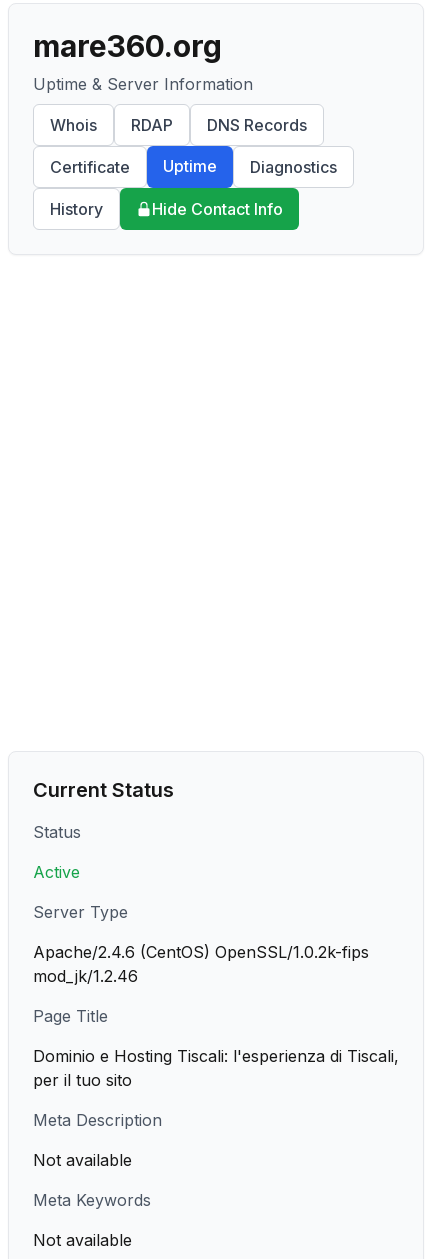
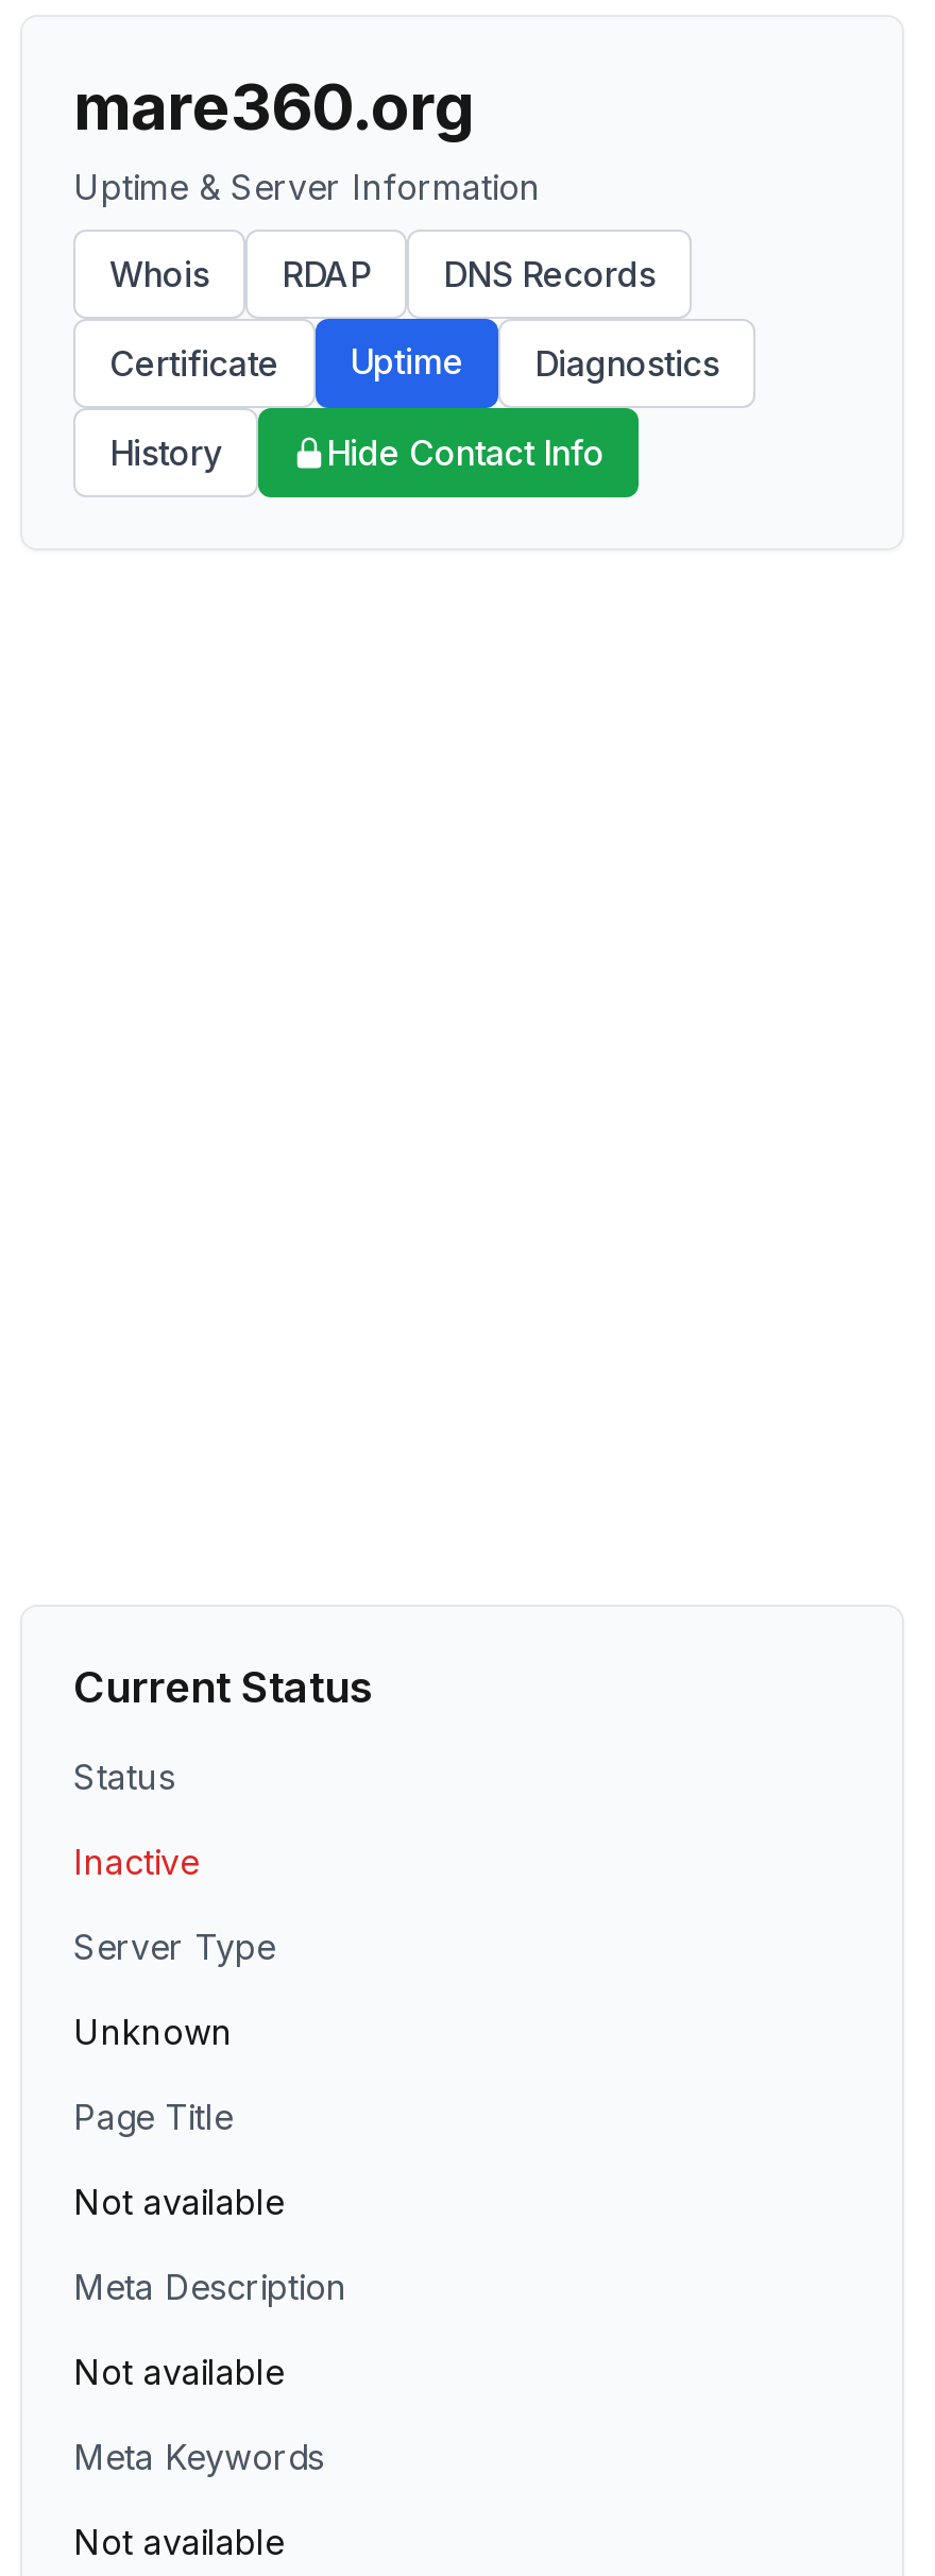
- Active
+ Inactive

- Apache/2.4.6 (CentOS) OpenSSL/1.0.2k-fips
- mod_jk/1.2.46
+ Unknown

- Dominio e Hosting Tiscali: l'esperienza di Tiscali,
- per il tuo sito
+ Not available
